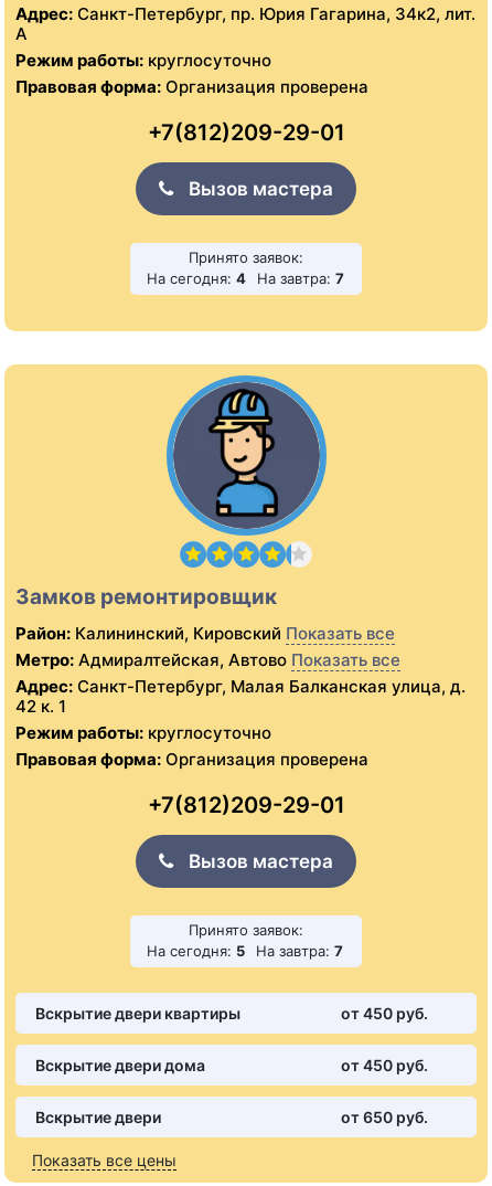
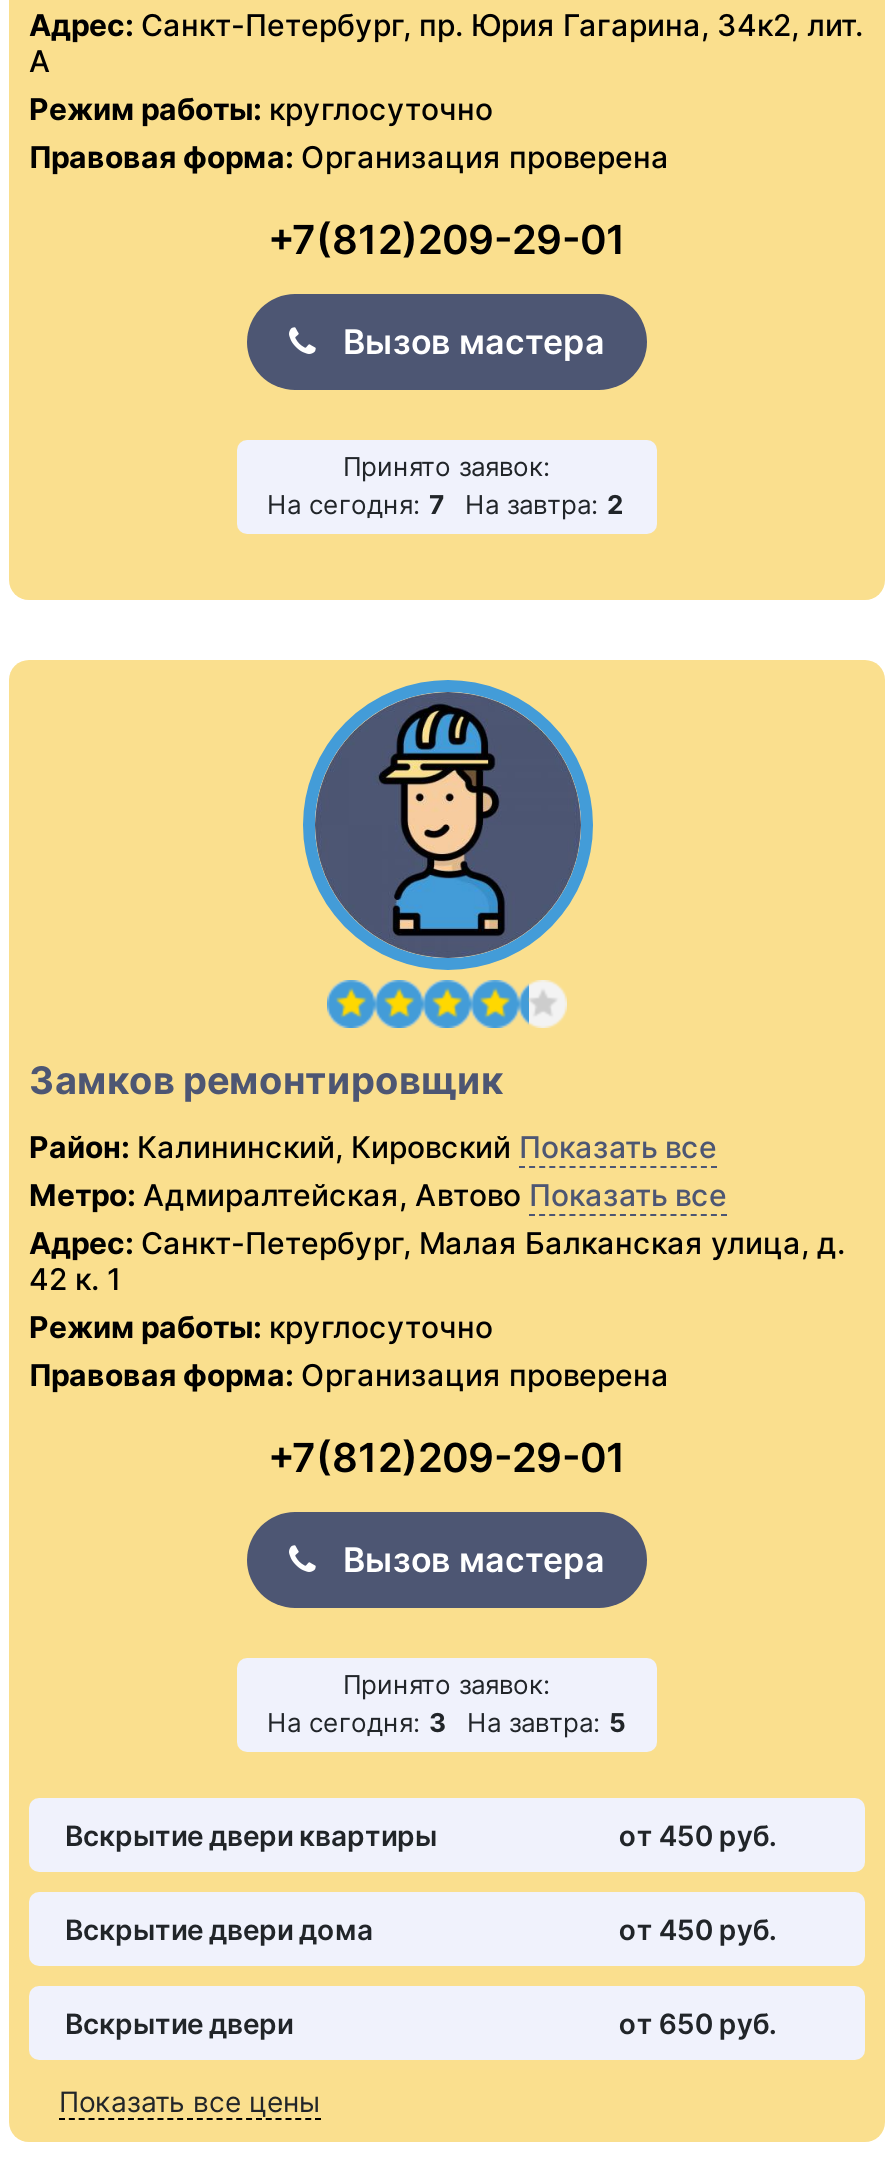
- На сегодня: 4
+ На сегодня: 7

- На завтра: 7
+ На завтра: 2

- На сегодня: 5
+ На сегодня: 3

- На завтра: 7
+ На завтра: 5
